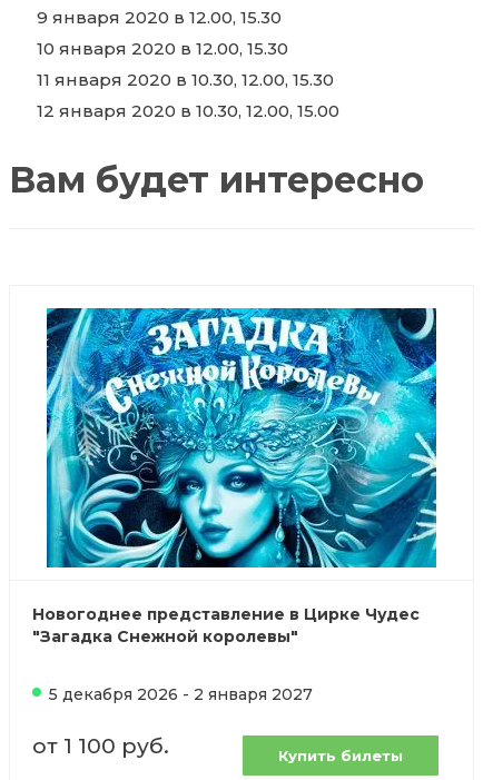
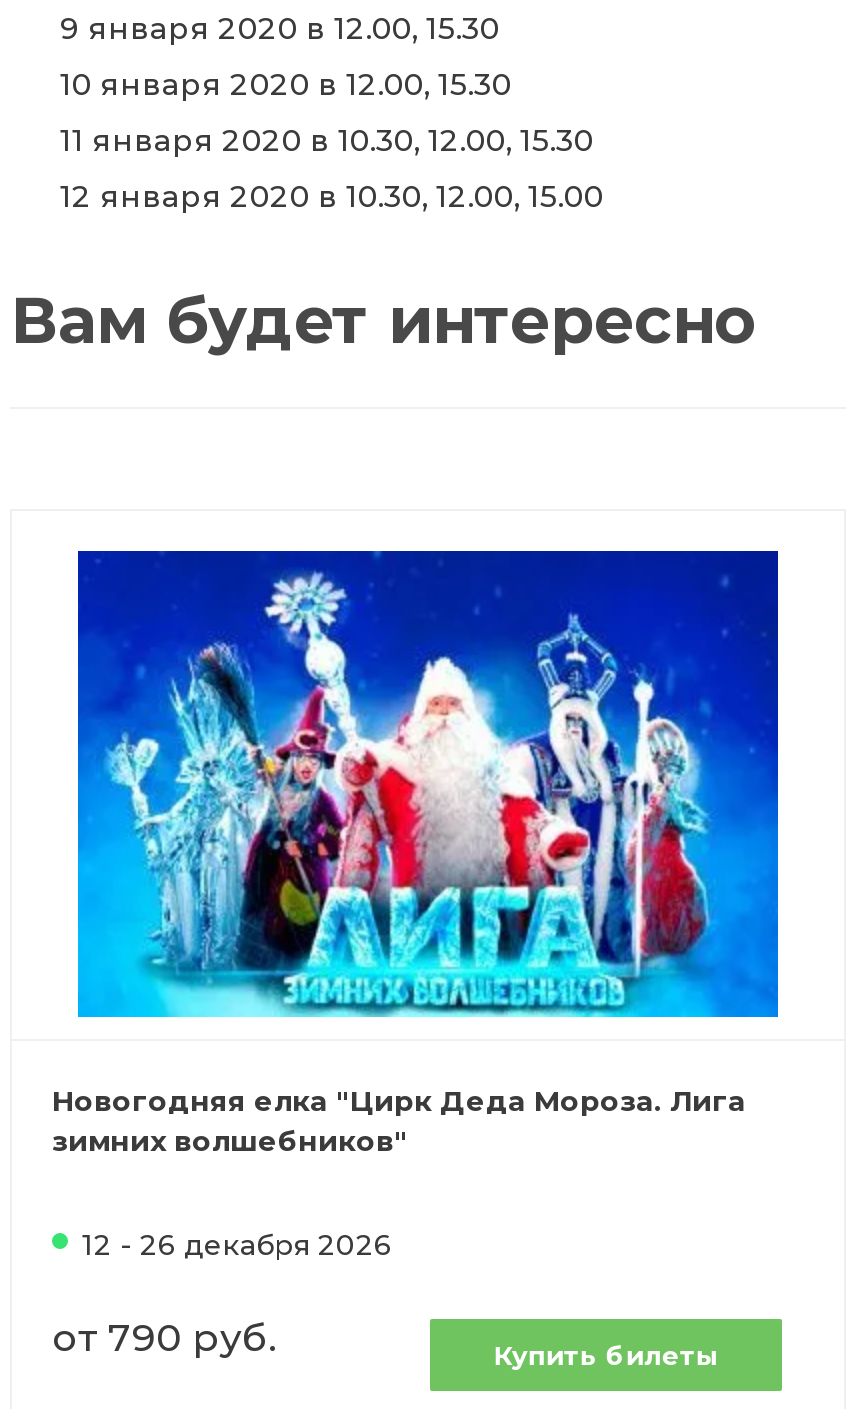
- [image]
- Новогоднее представление в Цирке Чудес
- "Загадка Снежной королевы"
+ [image]
+ Новогодняя елка "Цирк Деда Мороза. Лига
+ зимних волшебников"

- 5 декабря 2026 - 2 января 2027
+ 12 - 26 декабря 2026

- от 1 100 руб.
+ от 790 руб.
